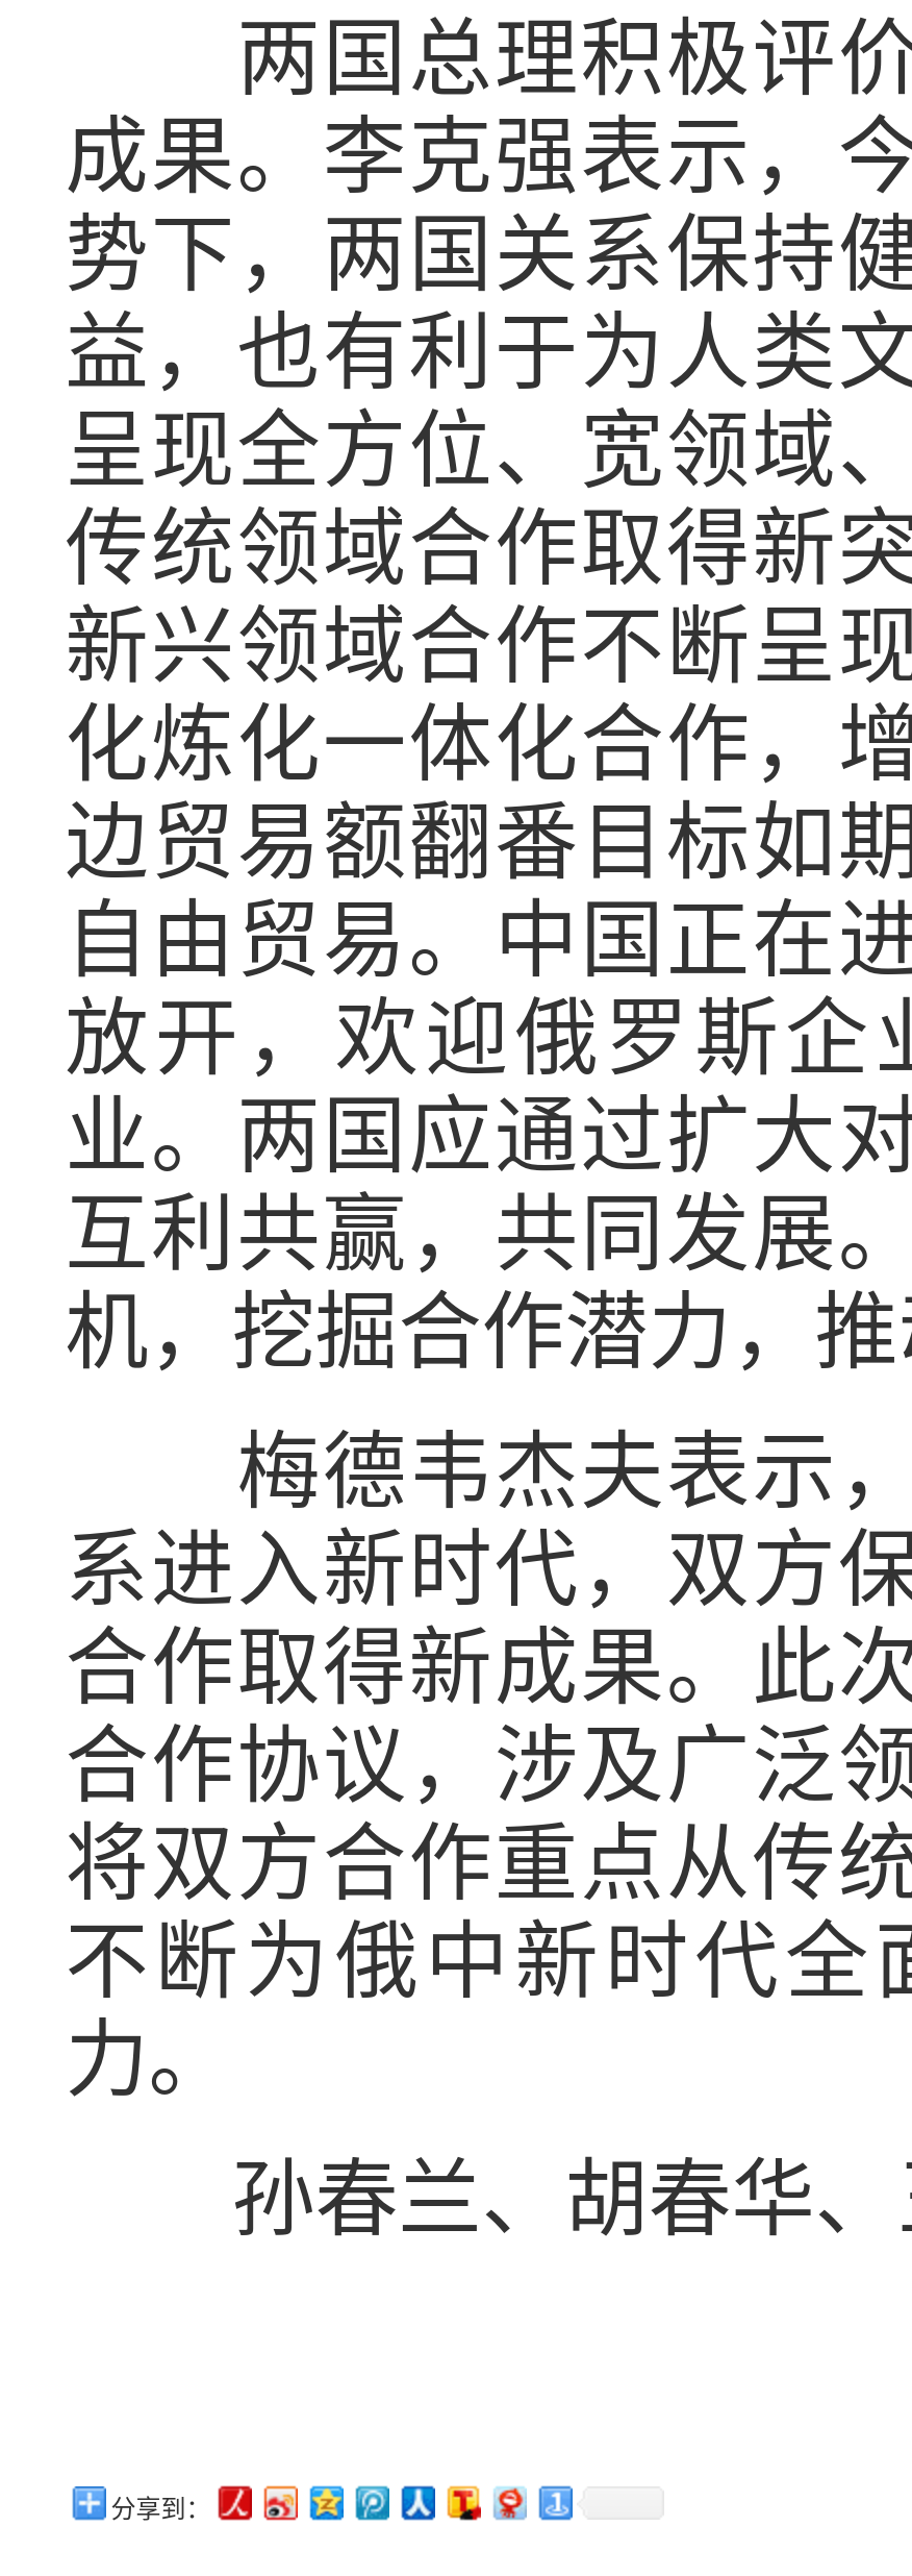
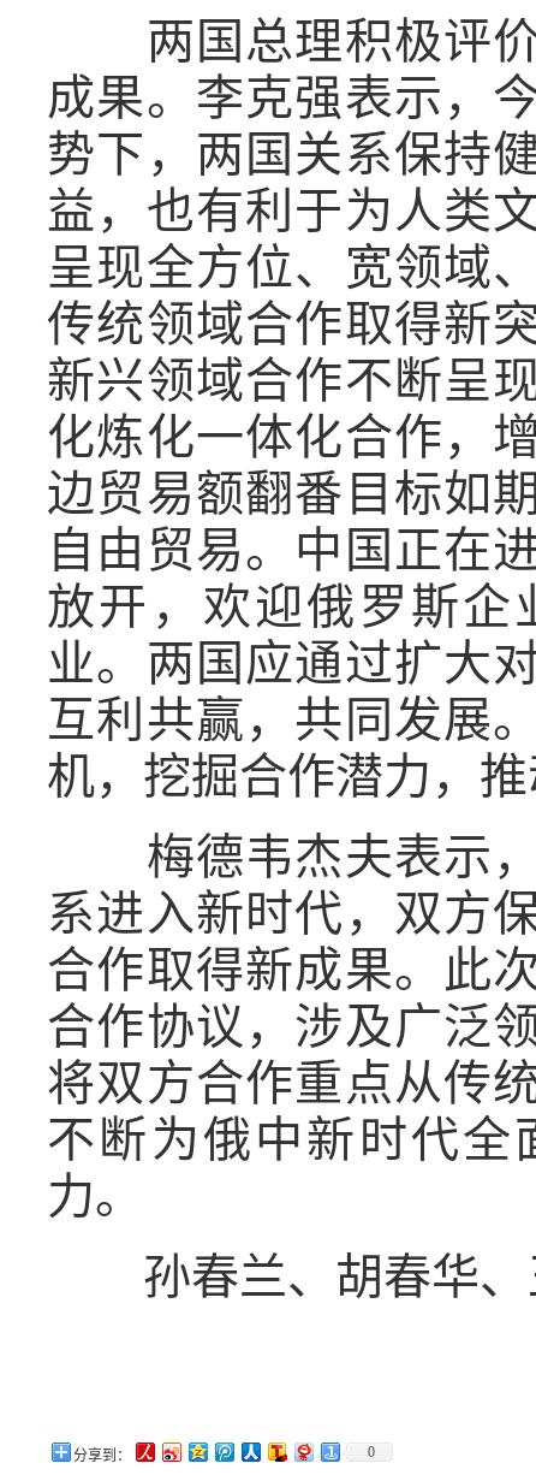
+ 0
